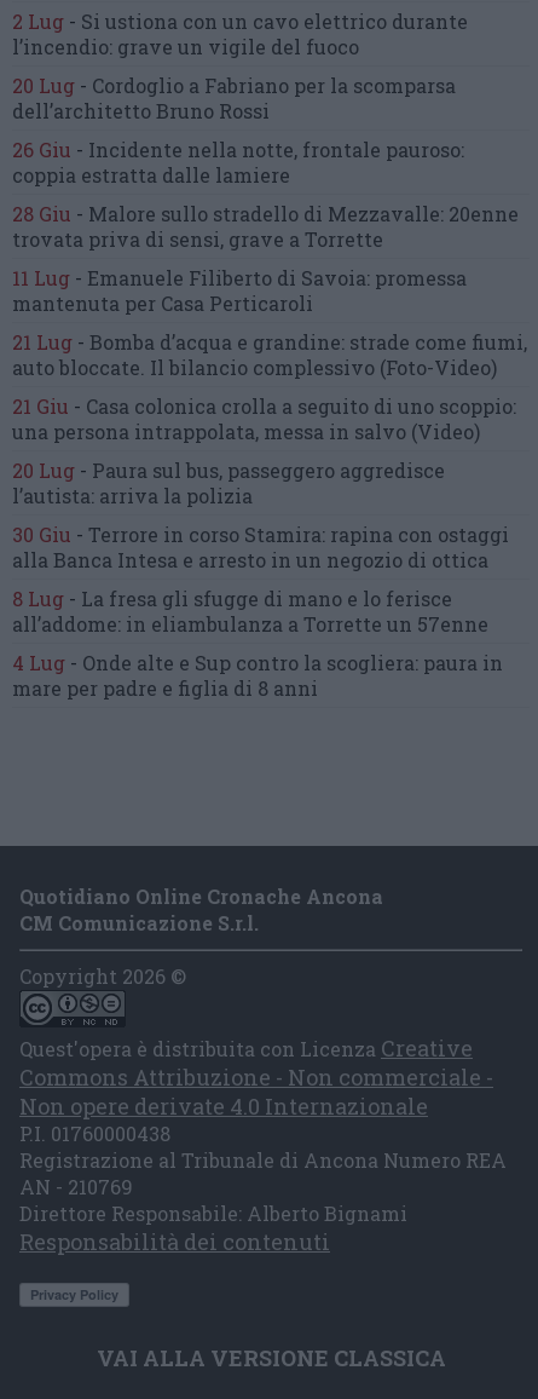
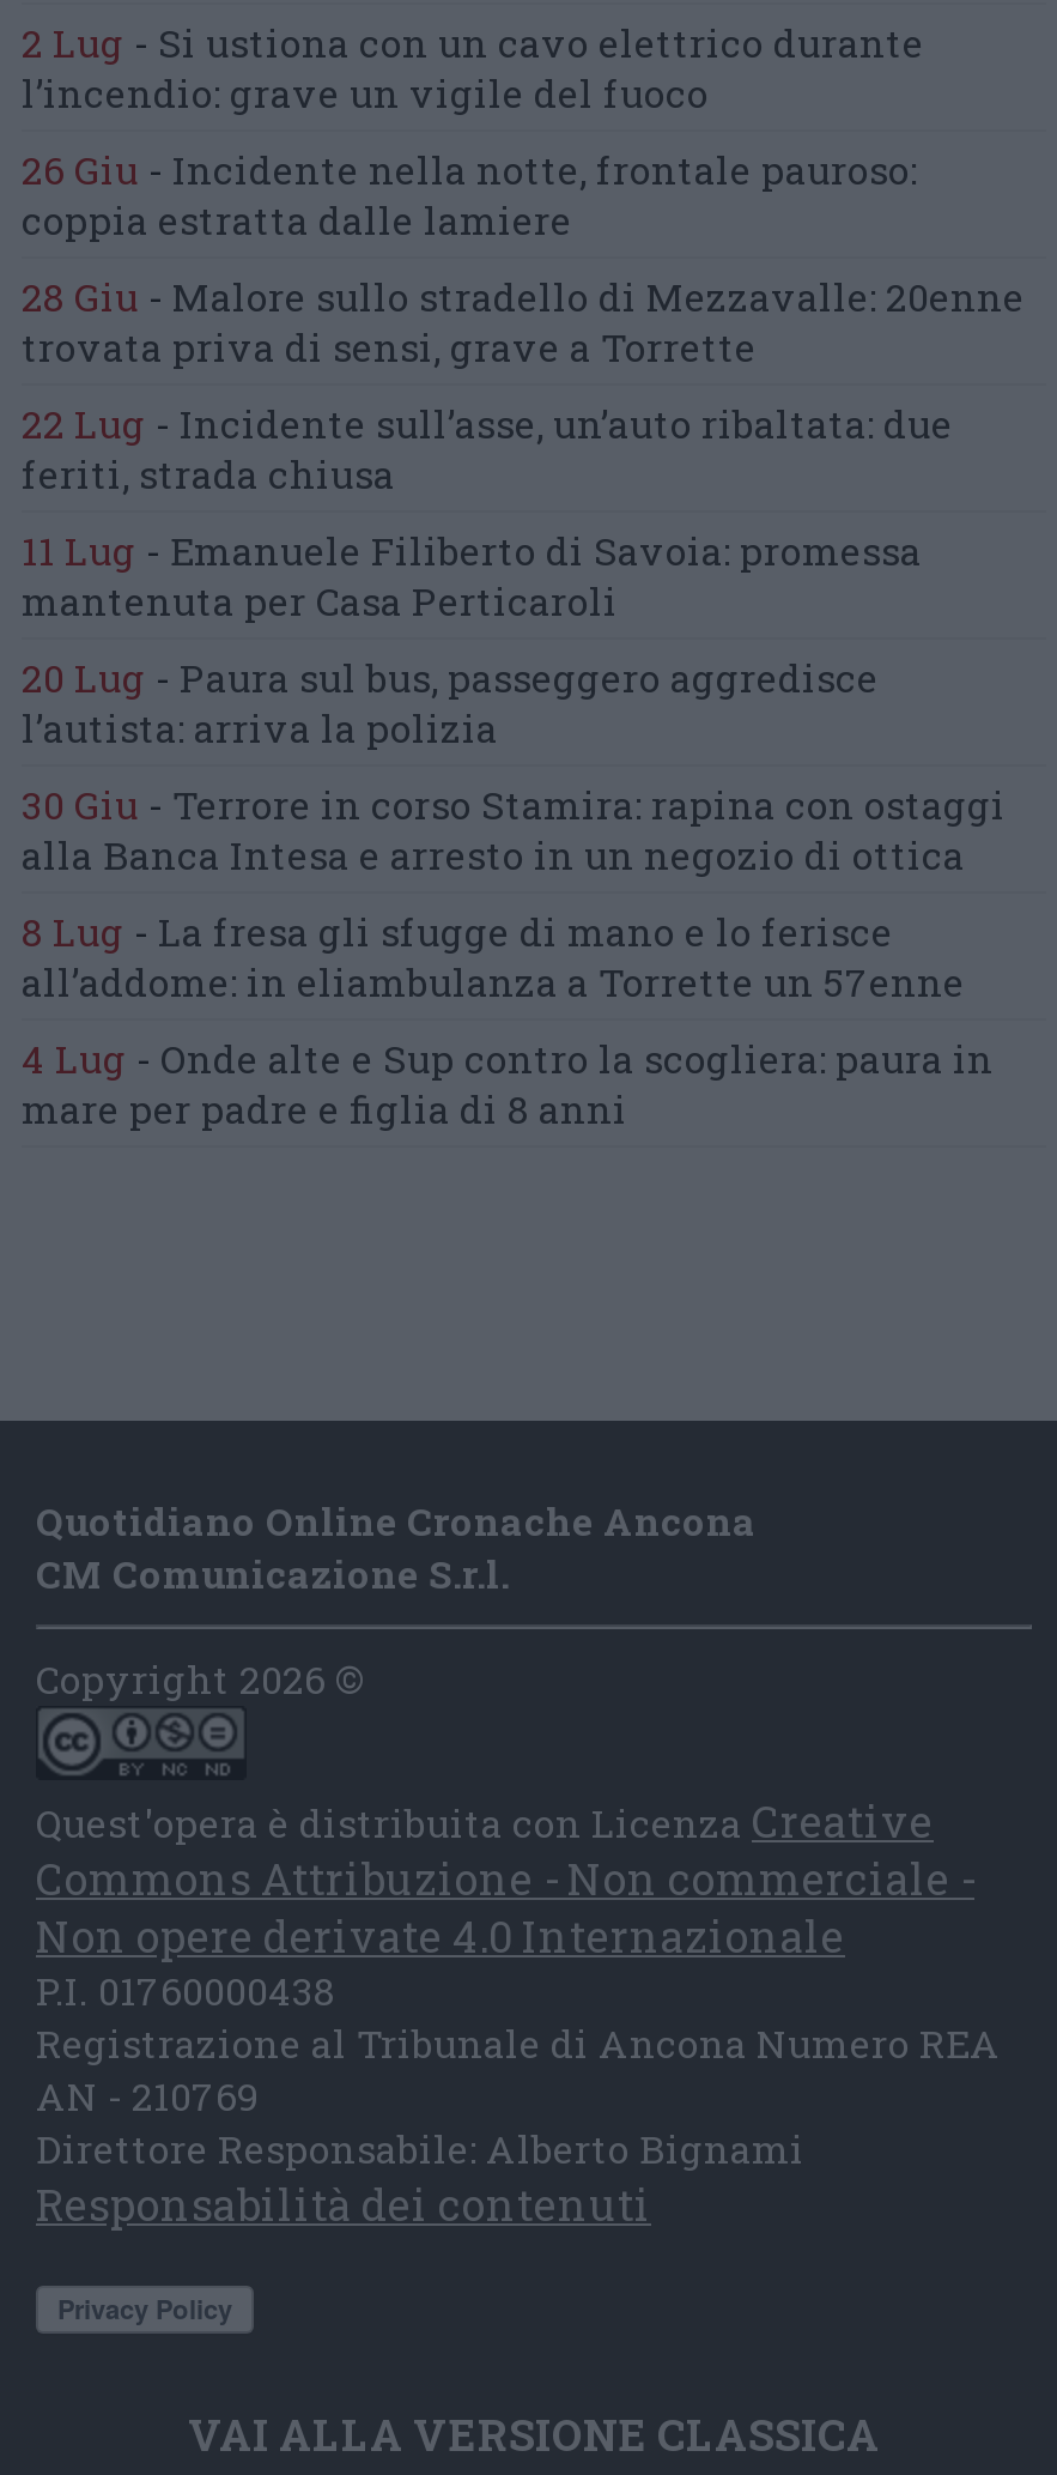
- 20 Lug - Cordoglio a Fabriano per la scomparsa
- dell’architetto Bruno Rossi

+ 22 Lug - Incidente sull’asse, un’auto ribaltata: due
+ feriti, strada chiusa

- 21 Lug - Bomba d’acqua e grandine: strade come fiumi,
- auto bloccate. Il bilancio complessivo (Foto-Video)
- 21 Giu - Casa colonica crolla a seguito di uno scoppio:
- una persona intrappolata, messa in salvo (Video)
